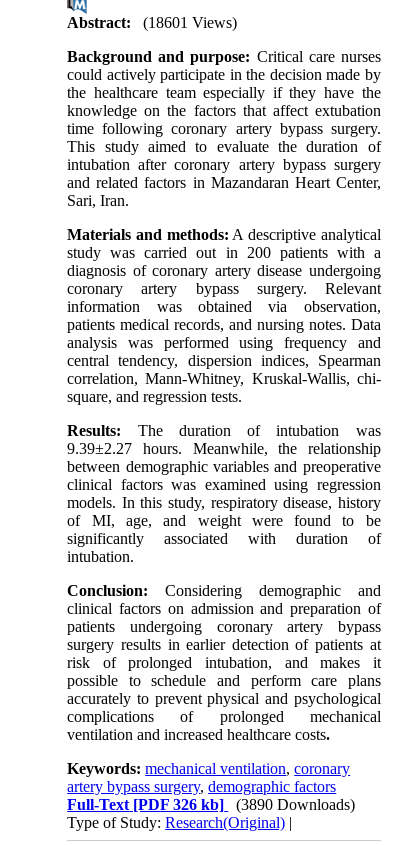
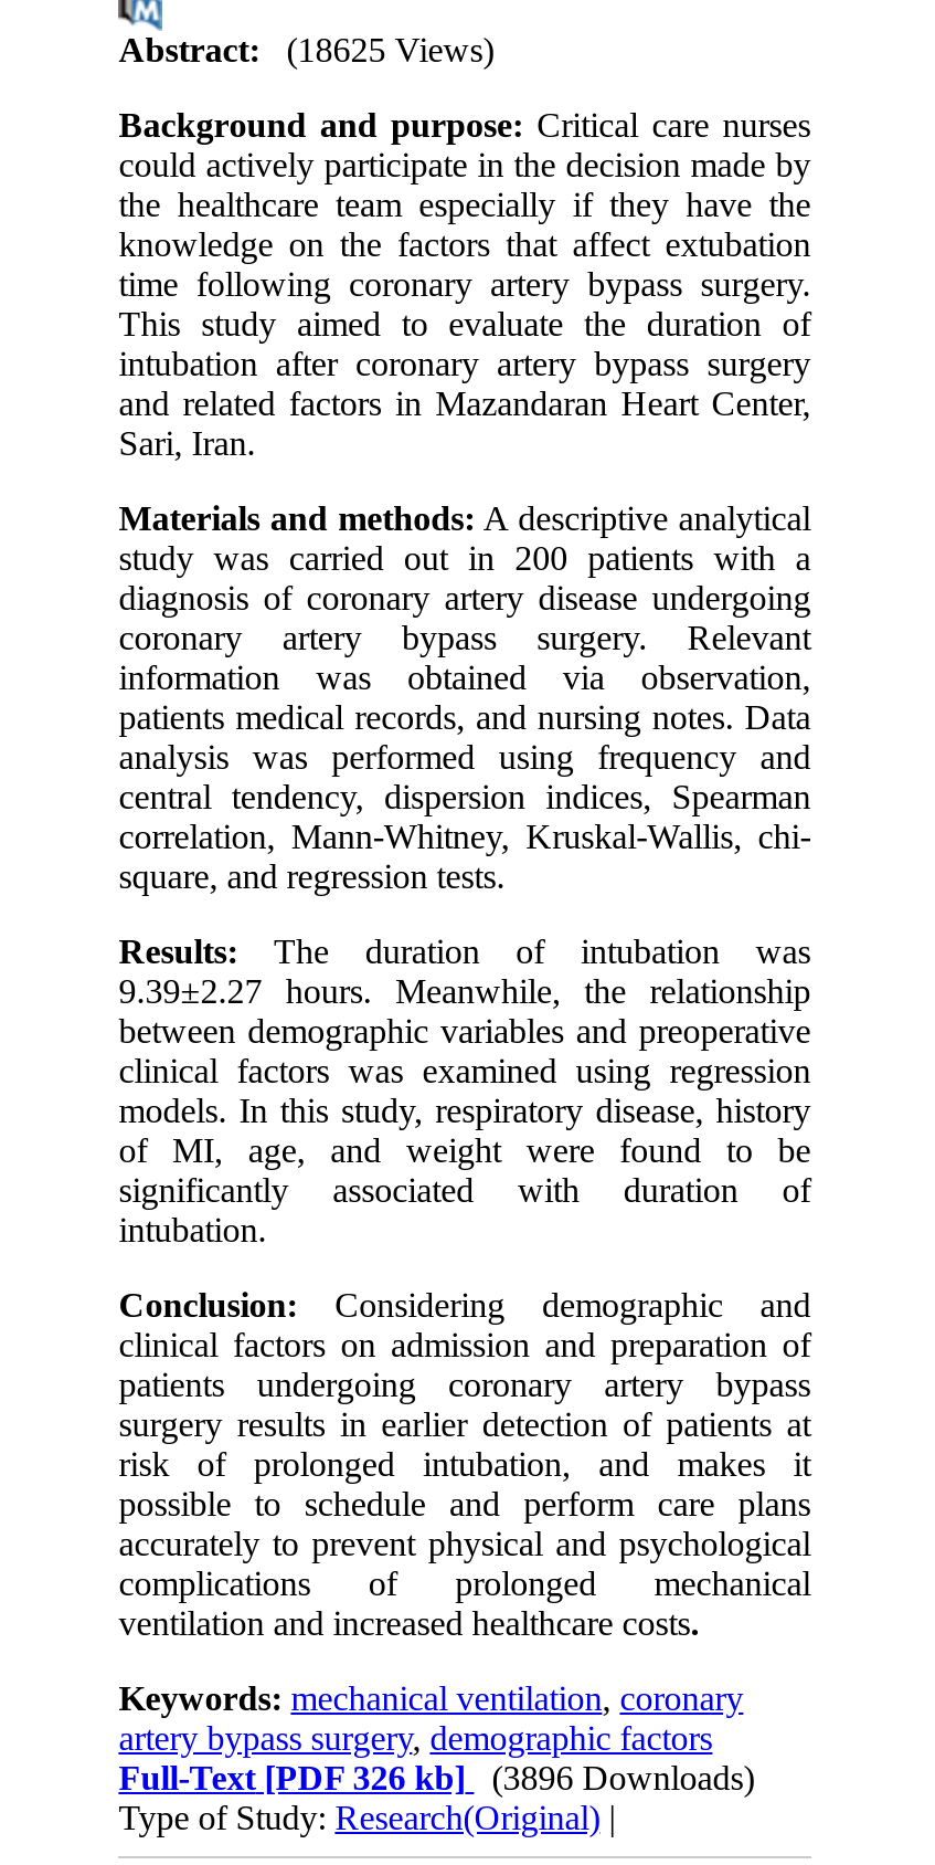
- Abstract: (18601 Views)
+ Abstract: (18625 Views)

- Full-Text [PDF 326 kb] (3890 Downloads)
+ Full-Text [PDF 326 kb] (3896 Downloads)
